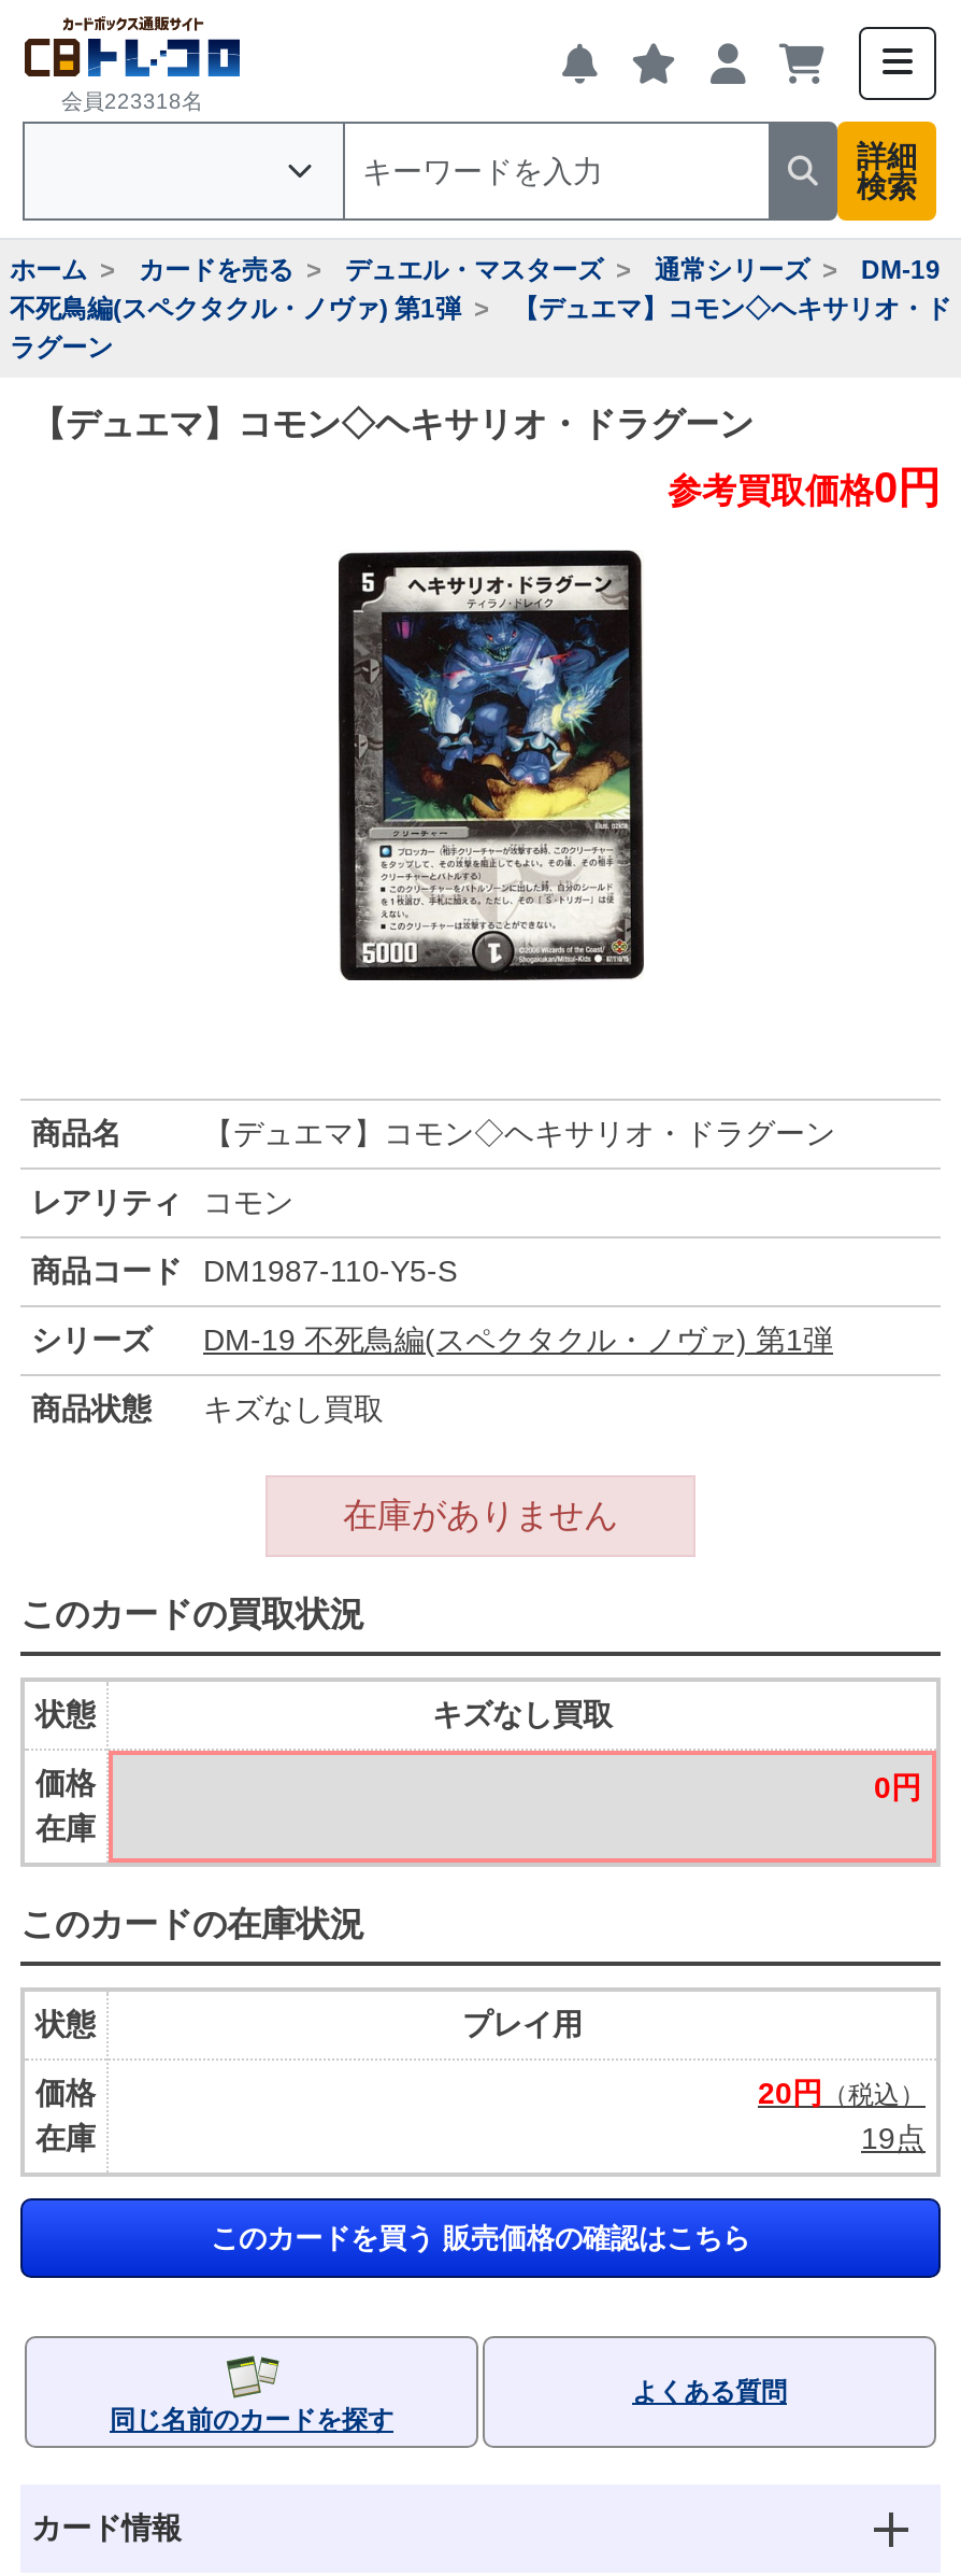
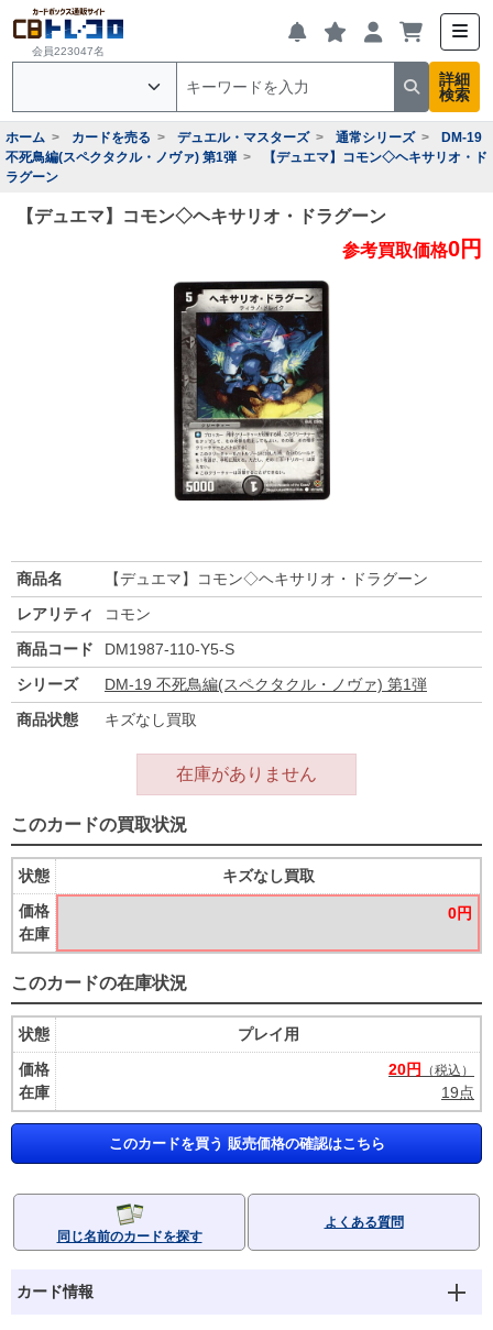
- 会員223318名
+ 会員223047名
